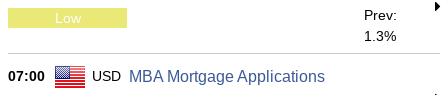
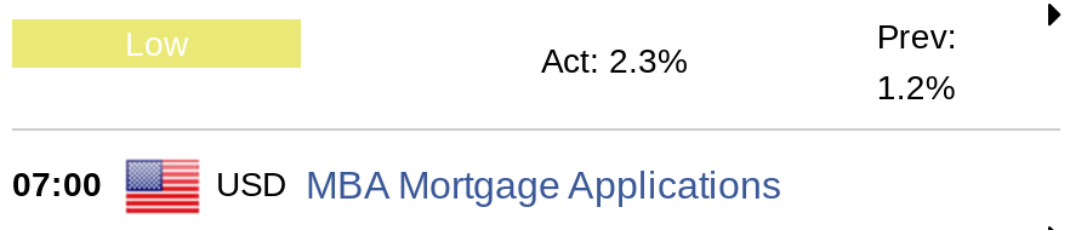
+ Act: 2.3%

- 1.3%
+ 1.2%
